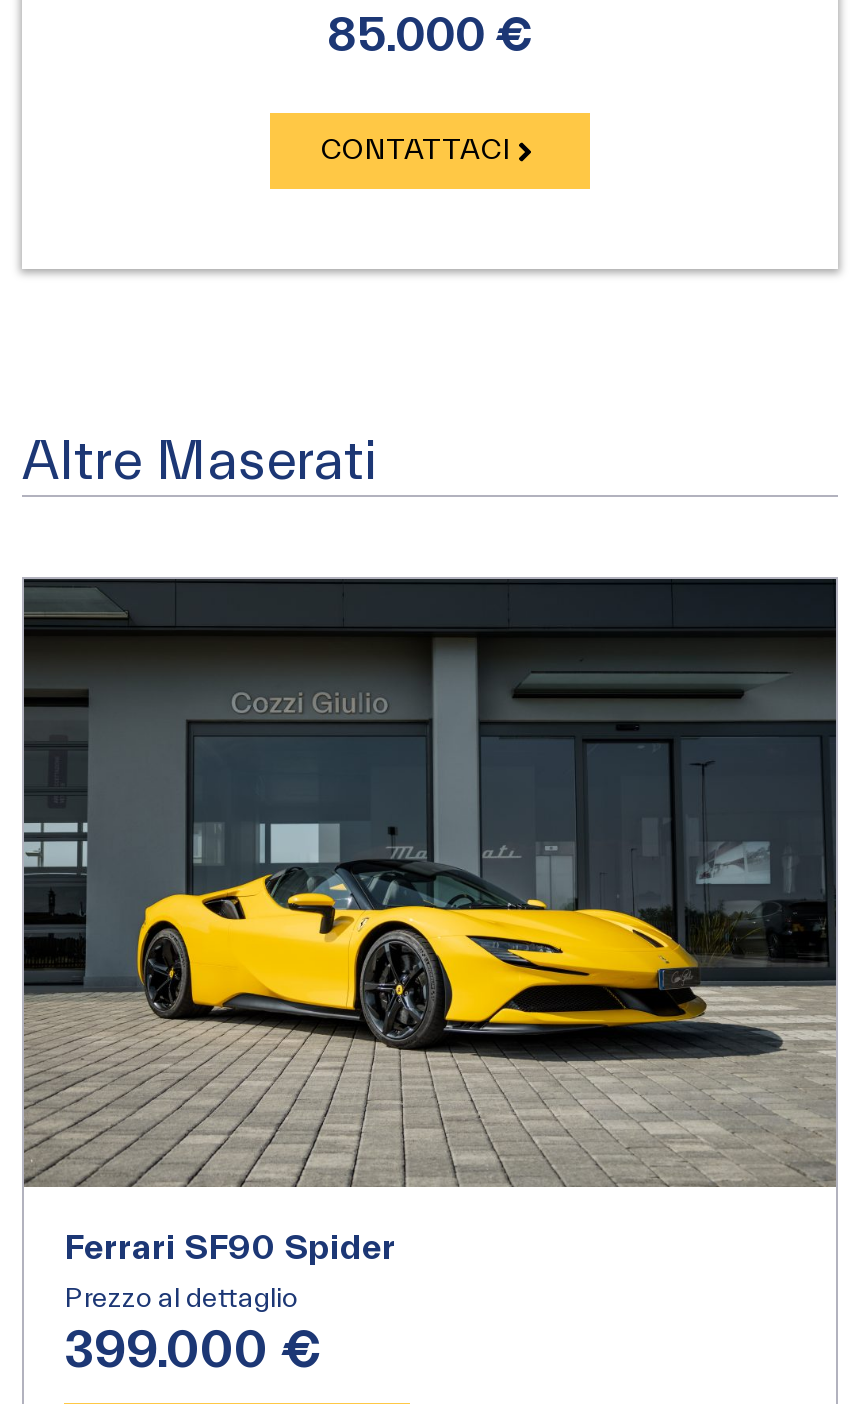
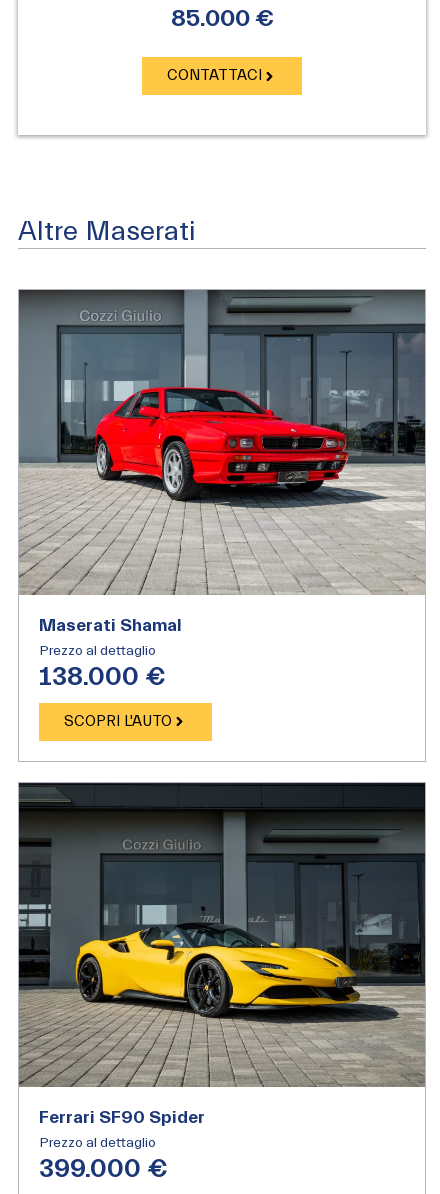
+ [image]
+ Maserati Shamal
+ Prezzo al dettaglio
+ 138.000 €
+ SCOPRI L'AUTO
